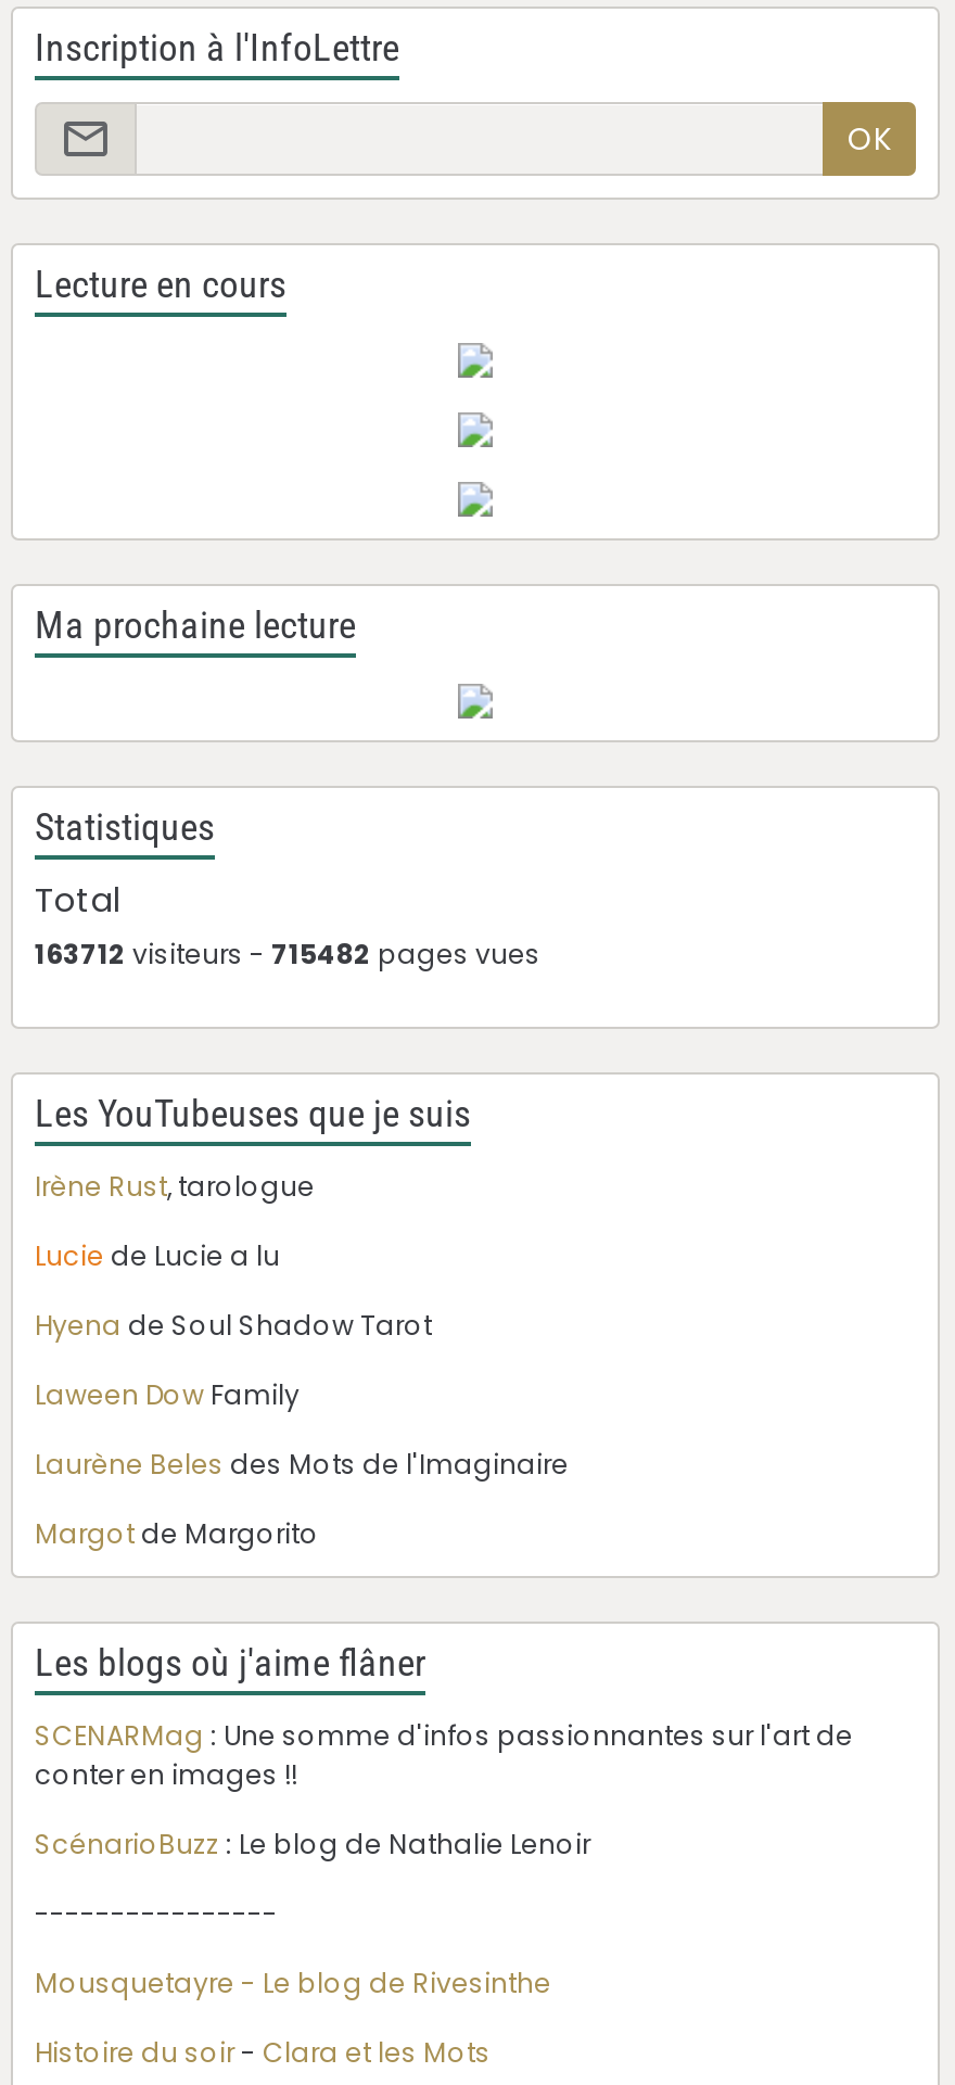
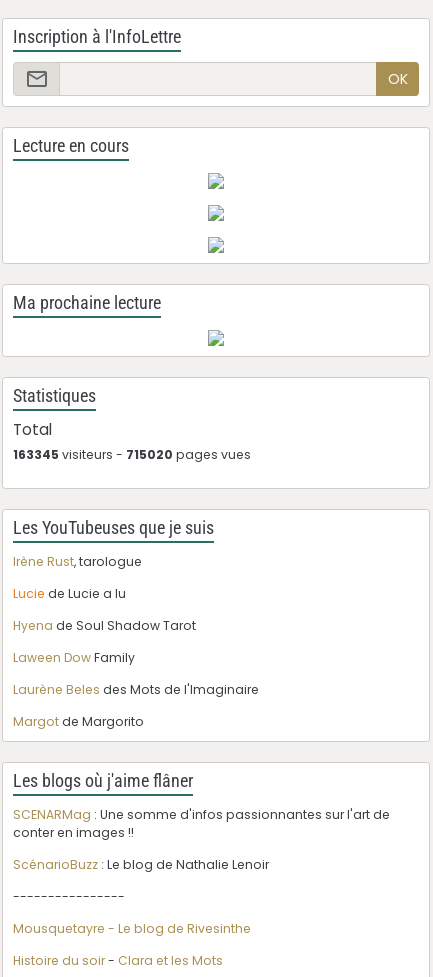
- 163712 visiteurs - 715482 pages vues
+ 163345 visiteurs - 715020 pages vues
